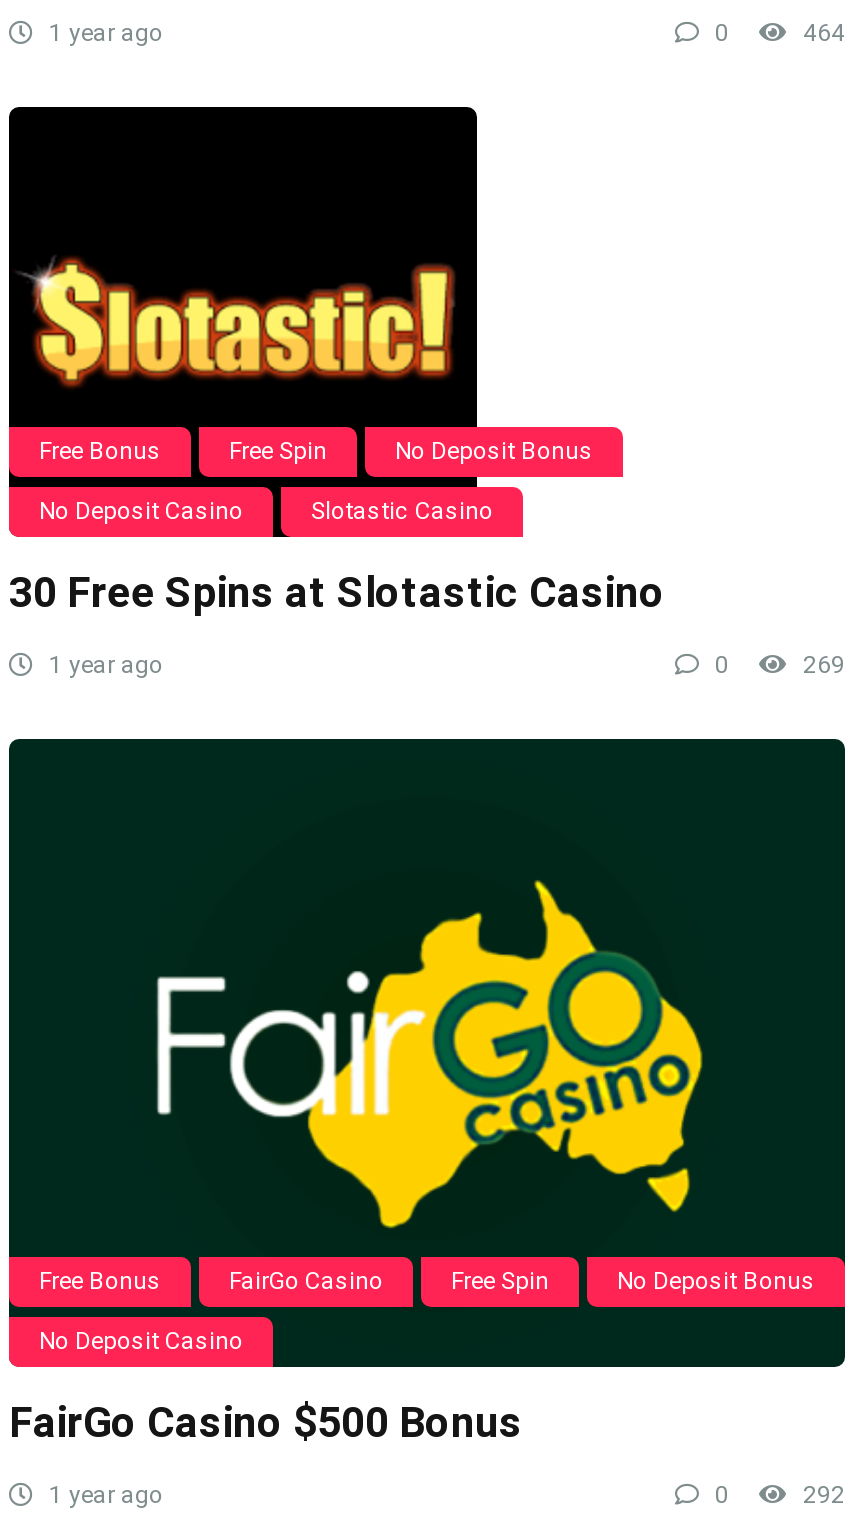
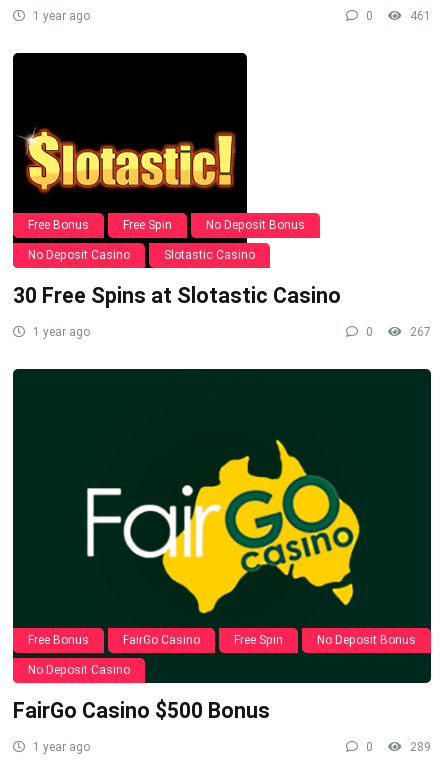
- 464
+ 461

- 269
+ 267

- 292
+ 289
